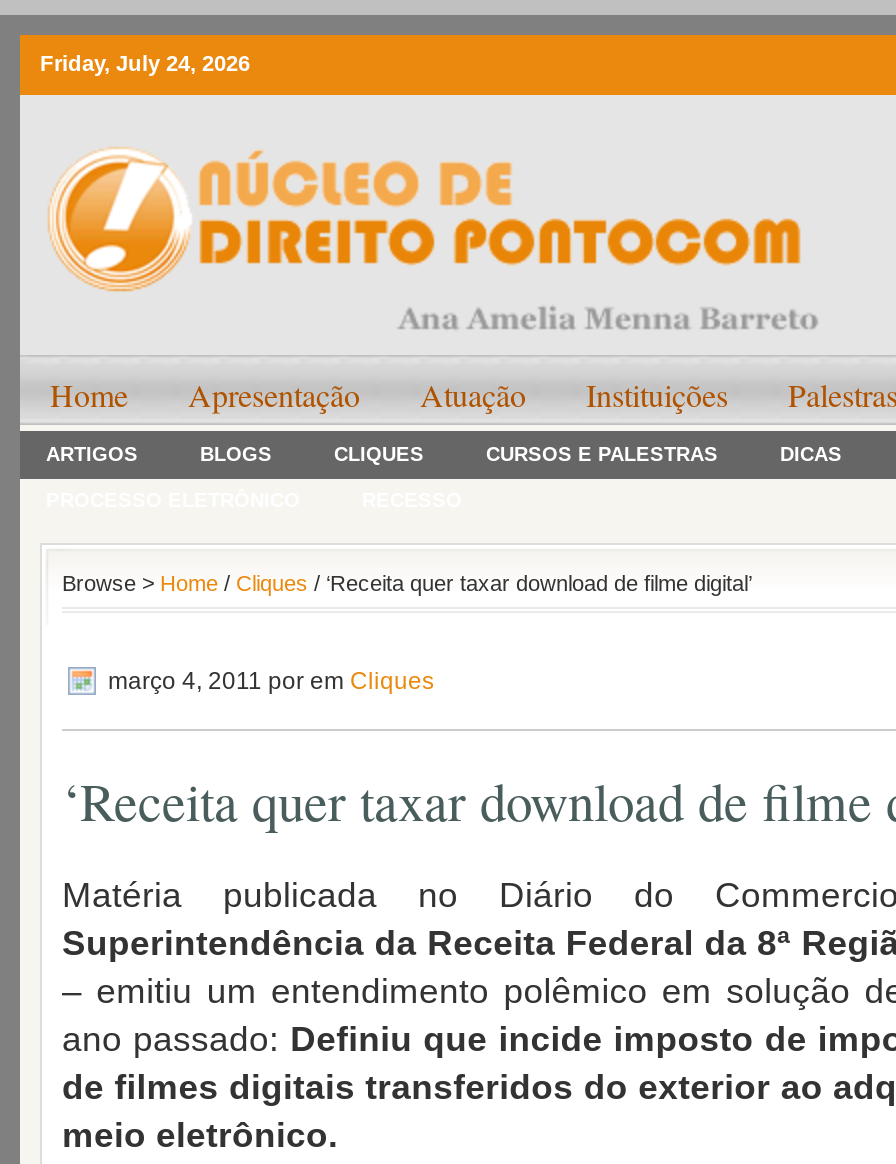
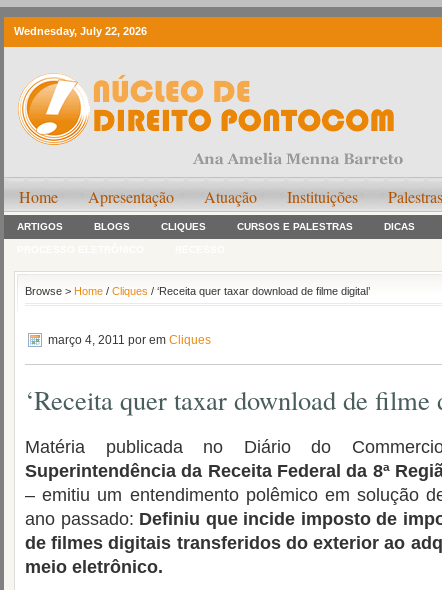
- Friday, July 24, 2026
+ Wednesday, July 22, 2026
